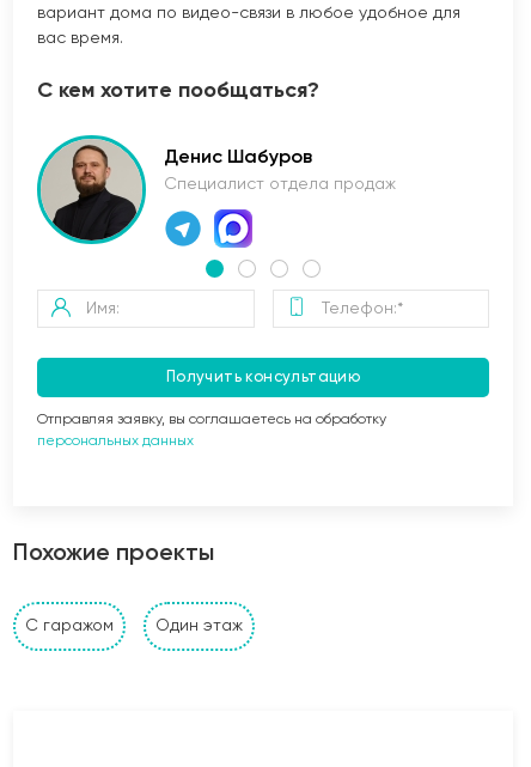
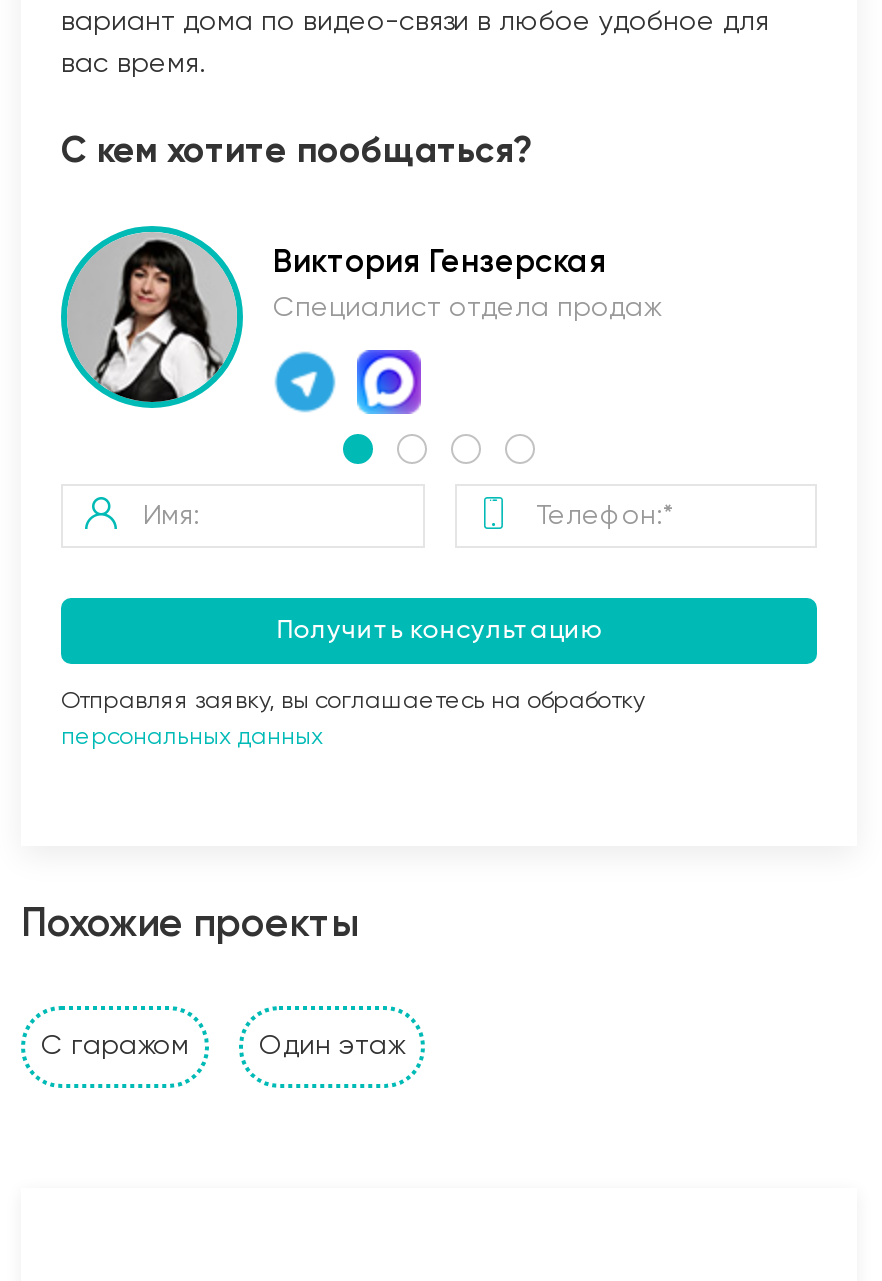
- [image]
- Денис Шабуров
+ [image]
+ Виктория Гензерская
